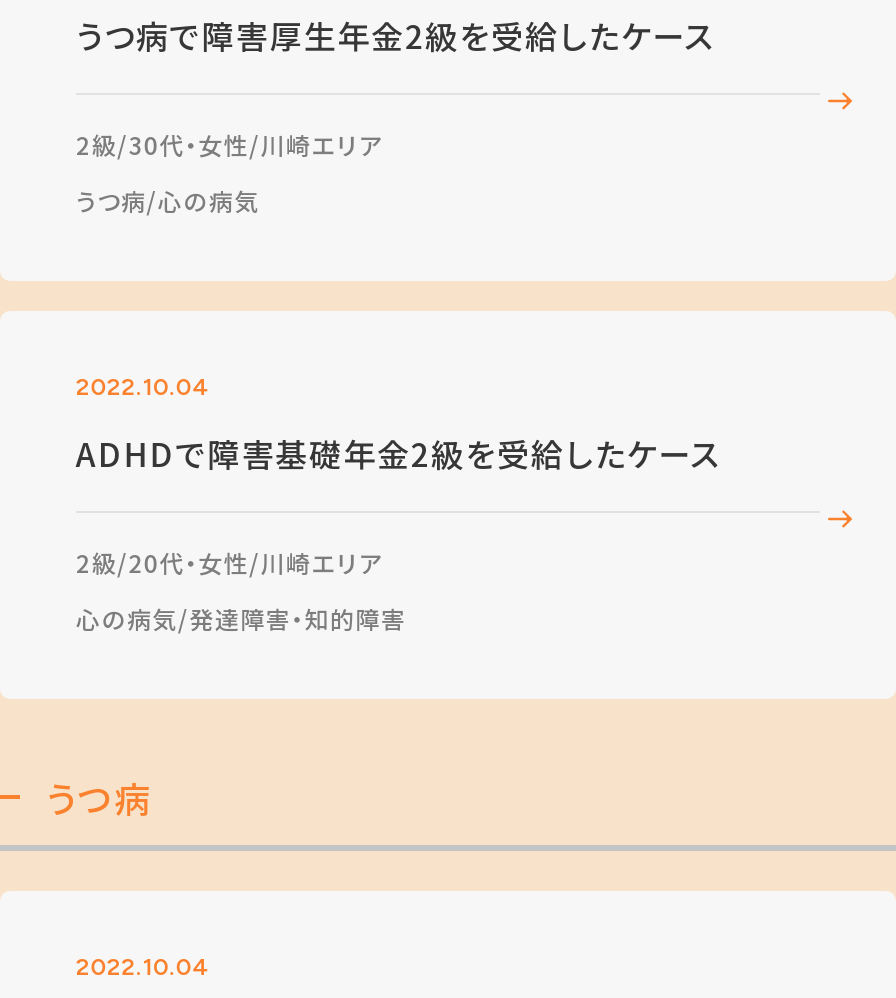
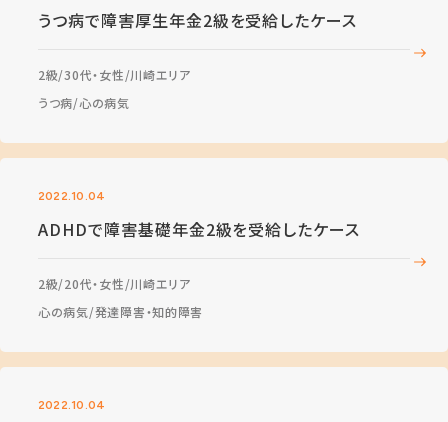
- うつ病
